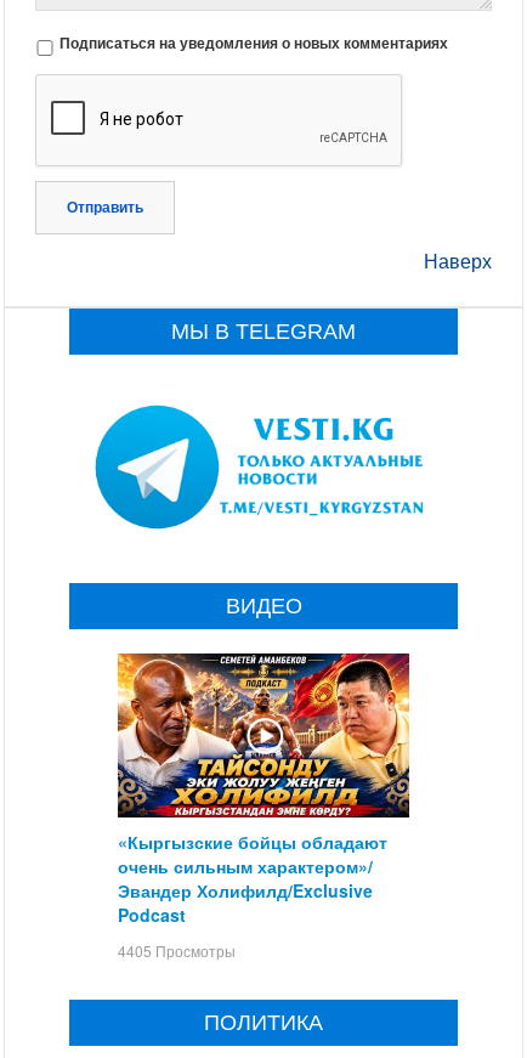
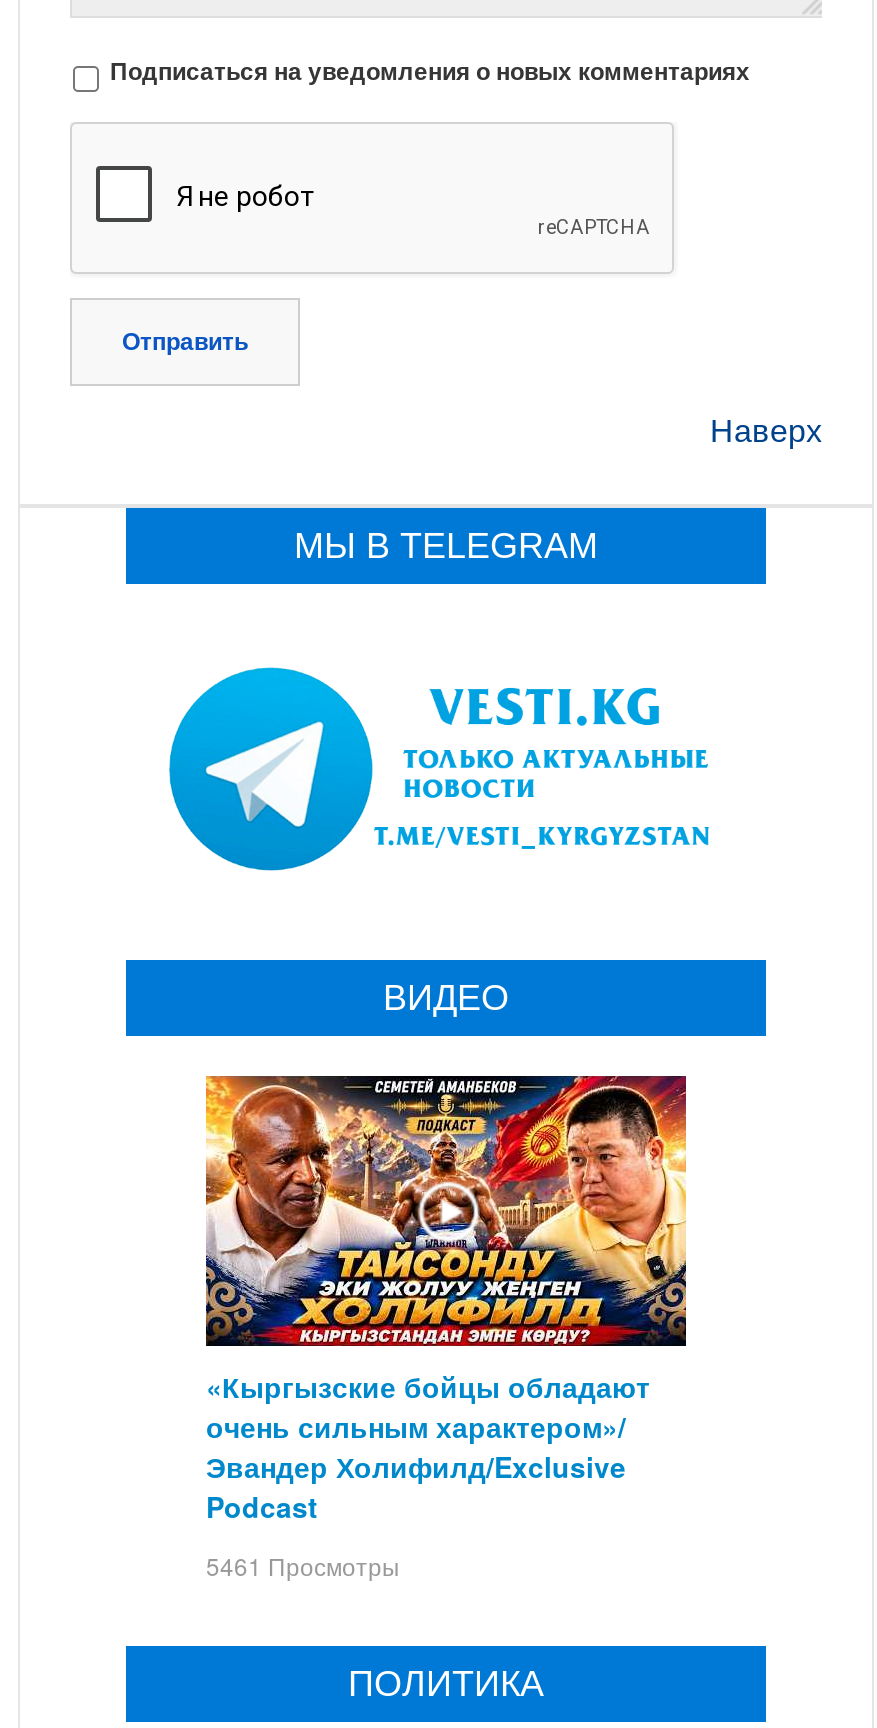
- 4405 Просмотры
+ 5461 Просмотры
